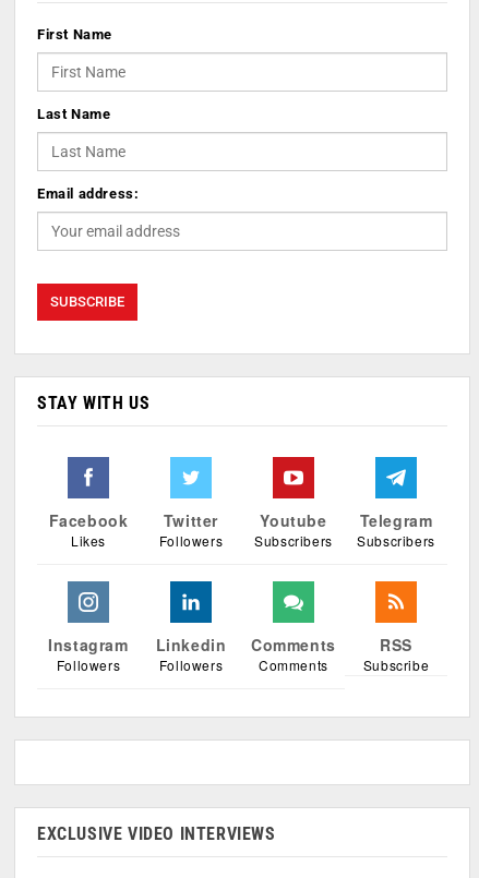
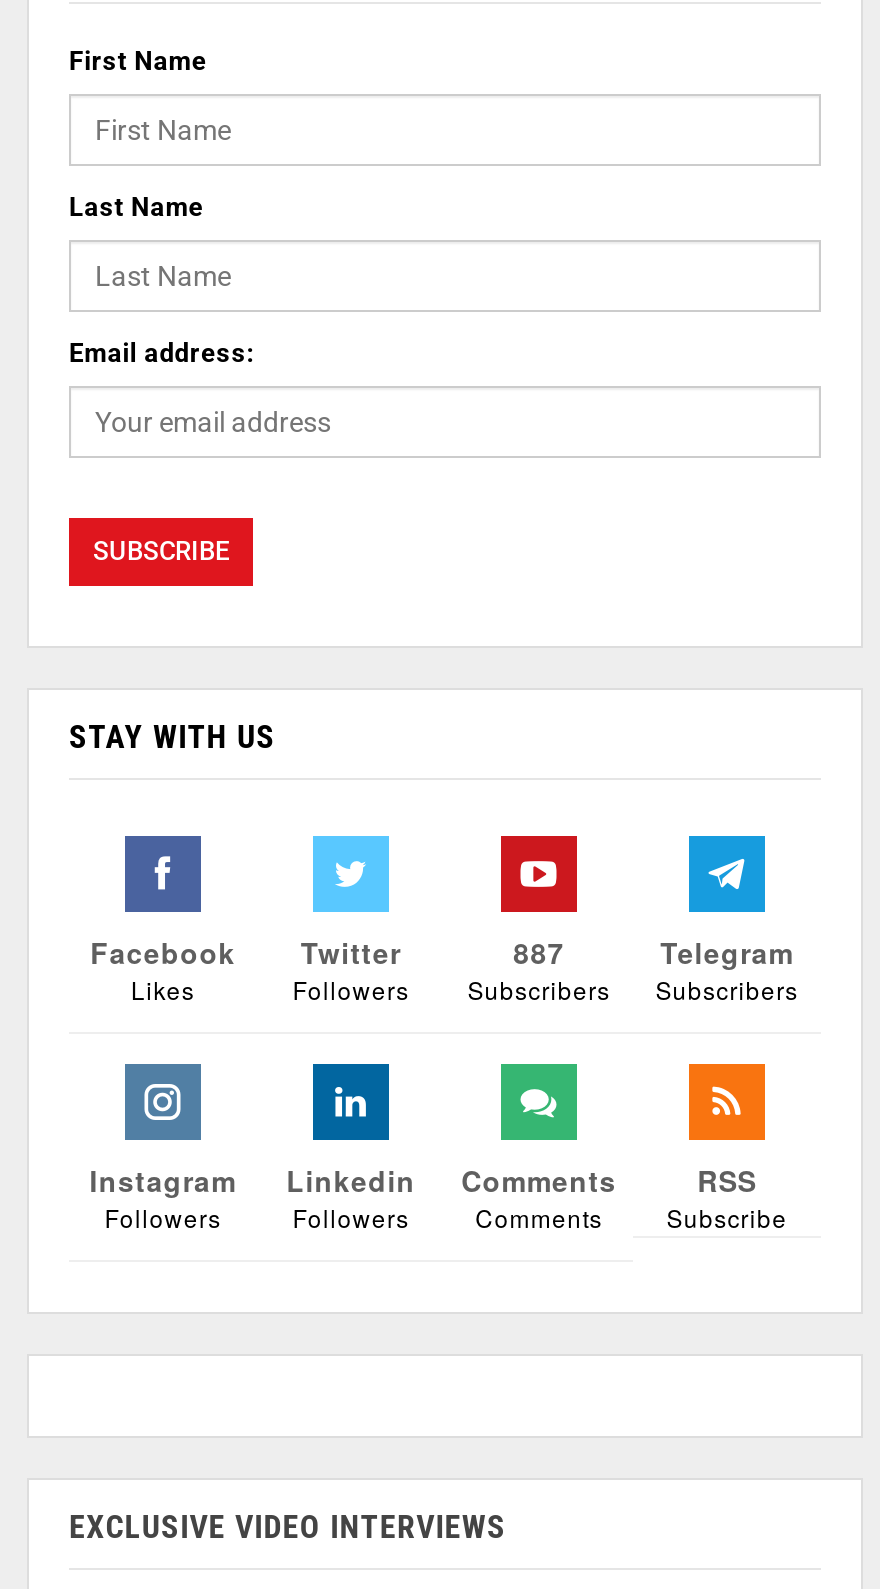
- Youtube
+ 887
